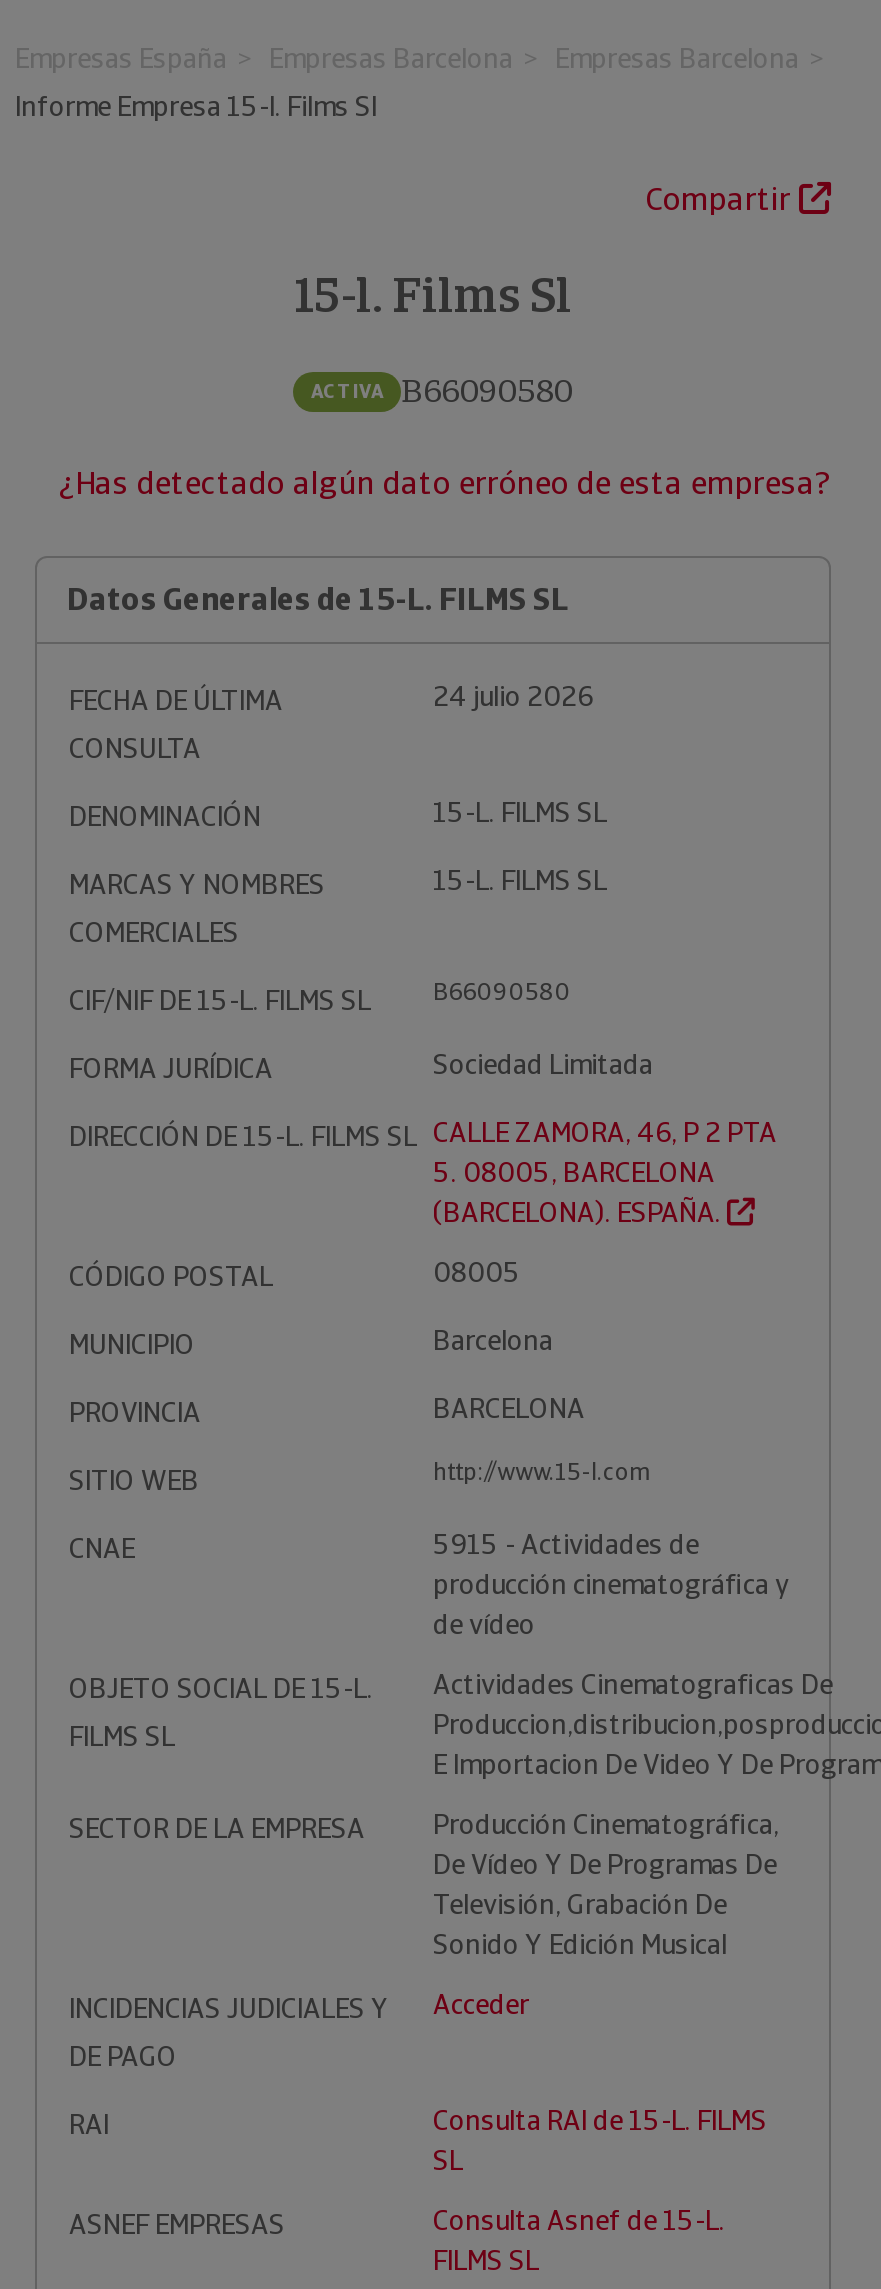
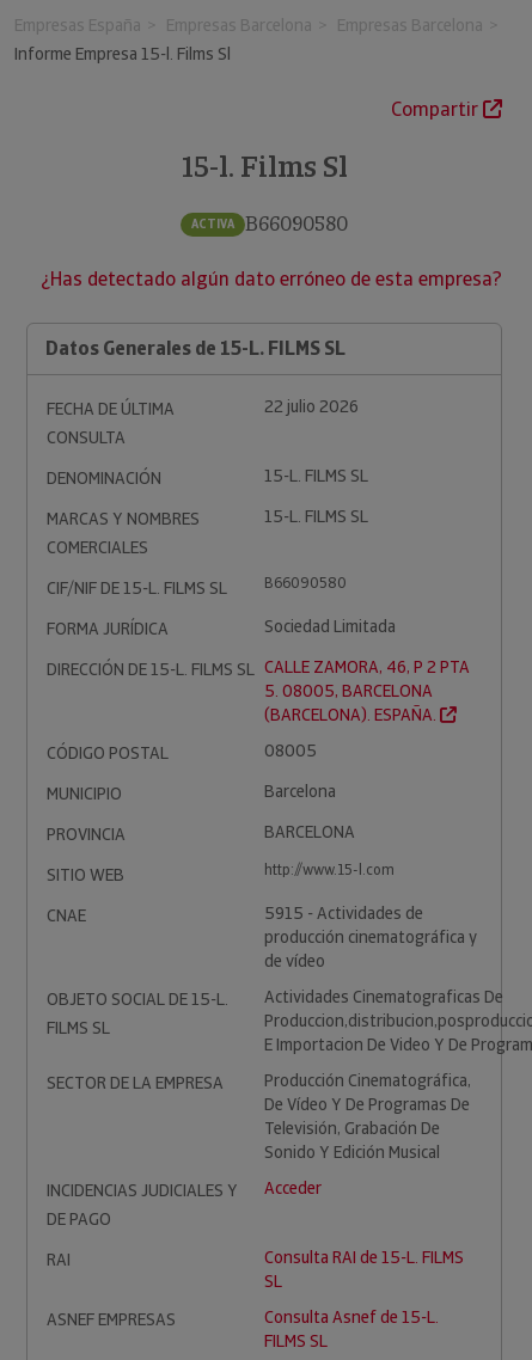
- 24 julio 2026
+ 22 julio 2026
